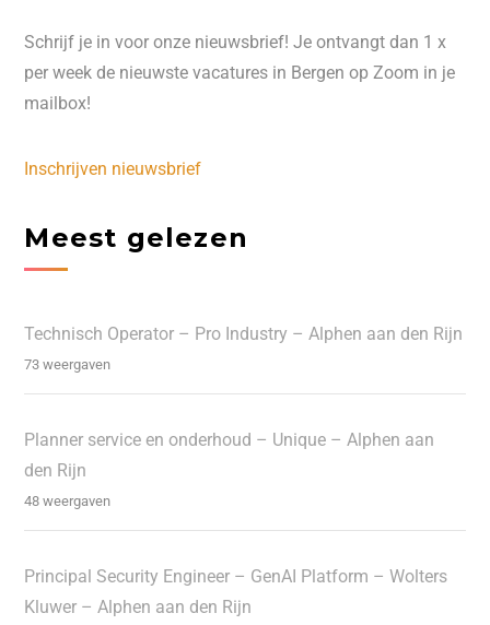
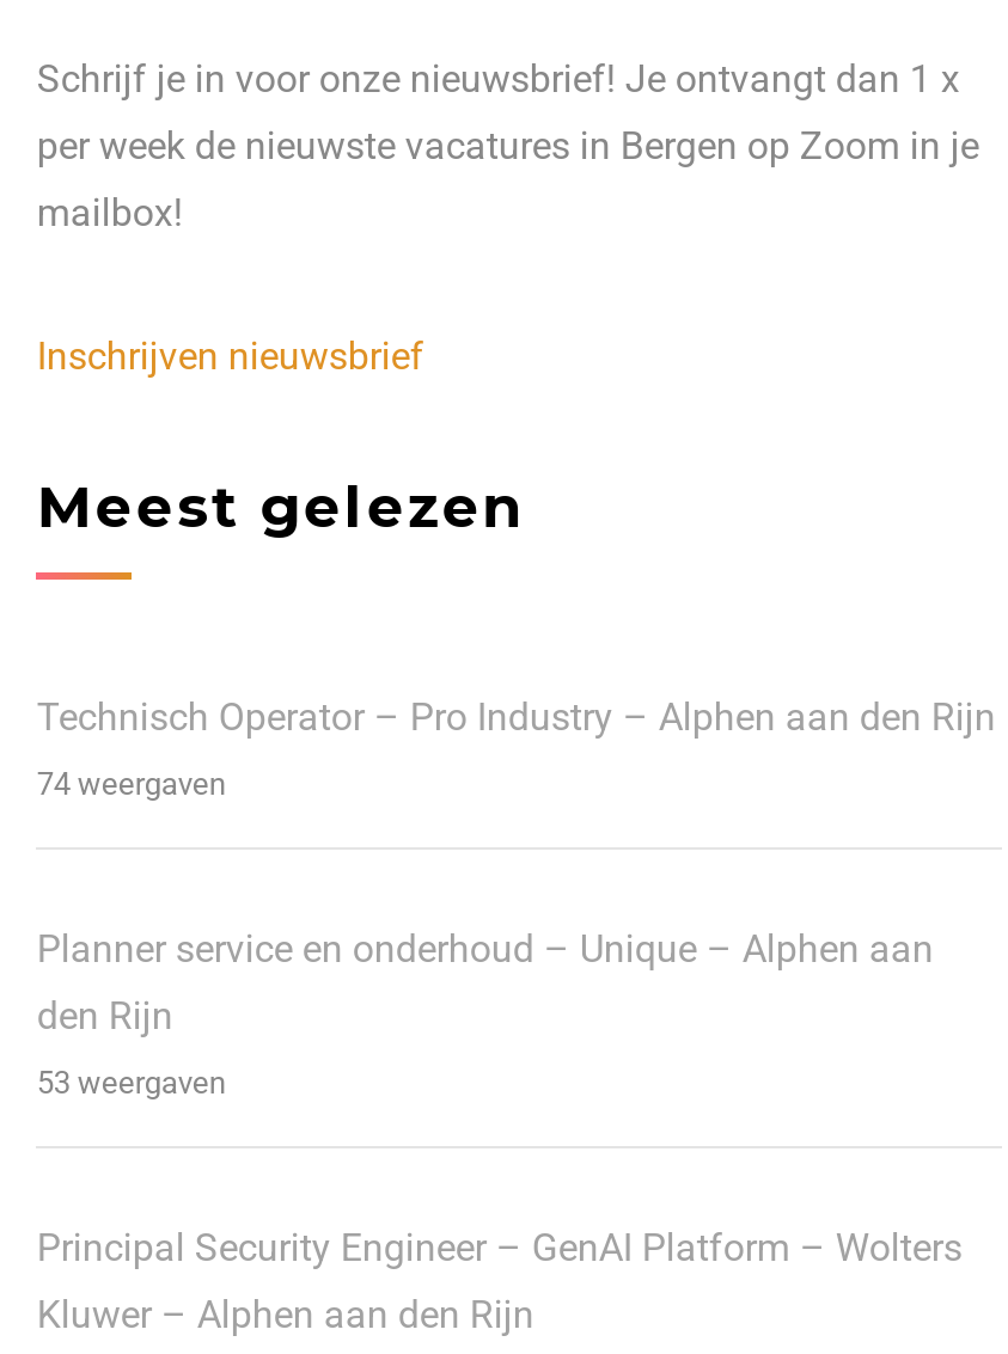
- 73 weergaven
+ 74 weergaven

- 48 weergaven
+ 53 weergaven
